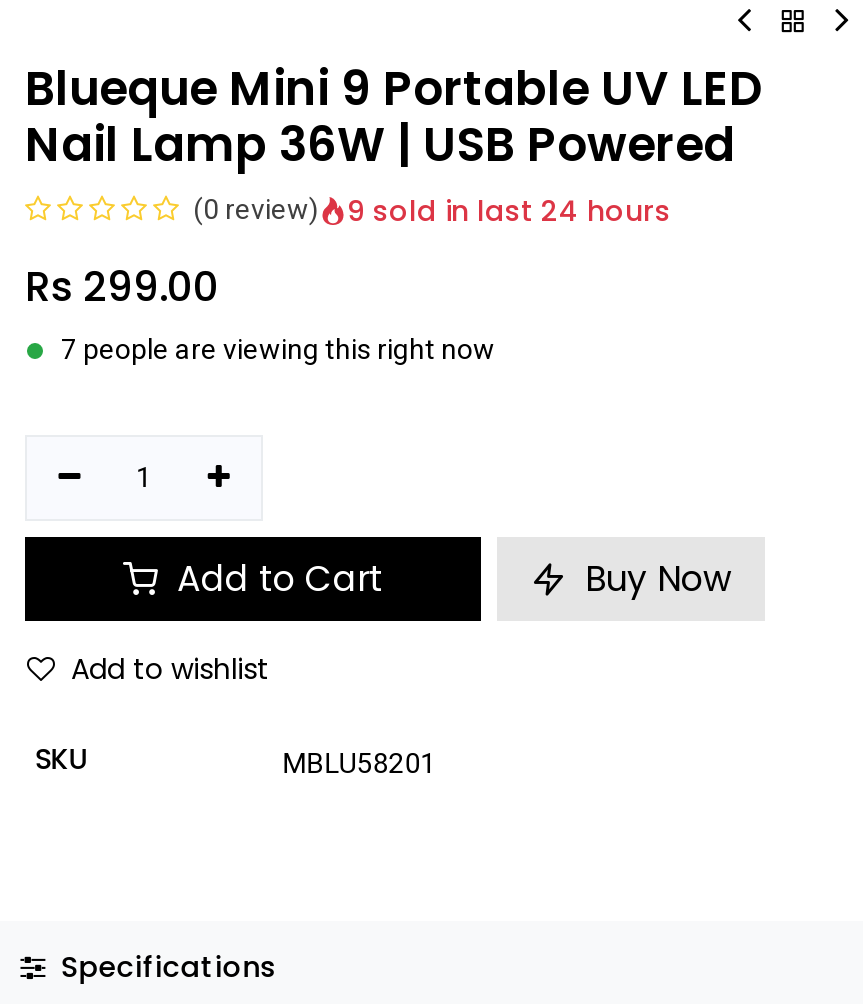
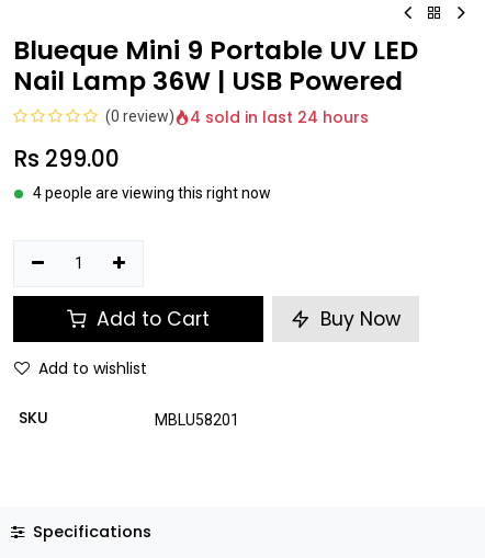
- 9 sold in last 24 hours
+ 4 sold in last 24 hours

- 7 people are viewing this right now
+ 4 people are viewing this right now
